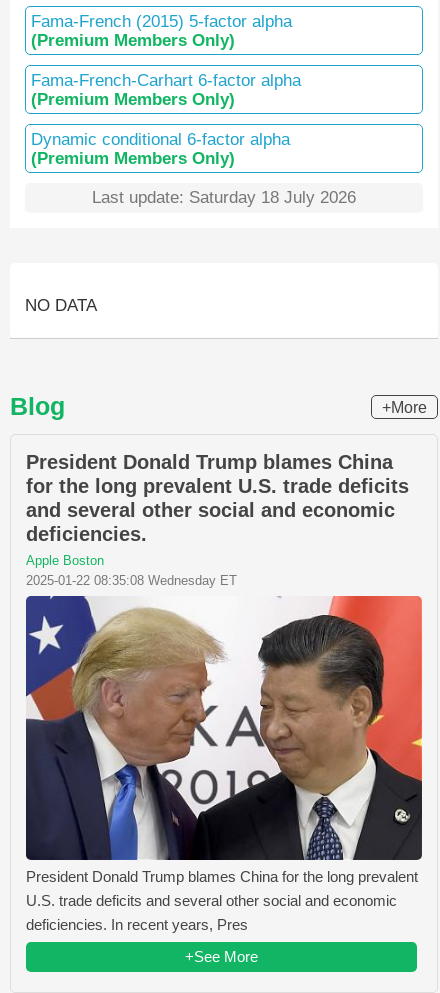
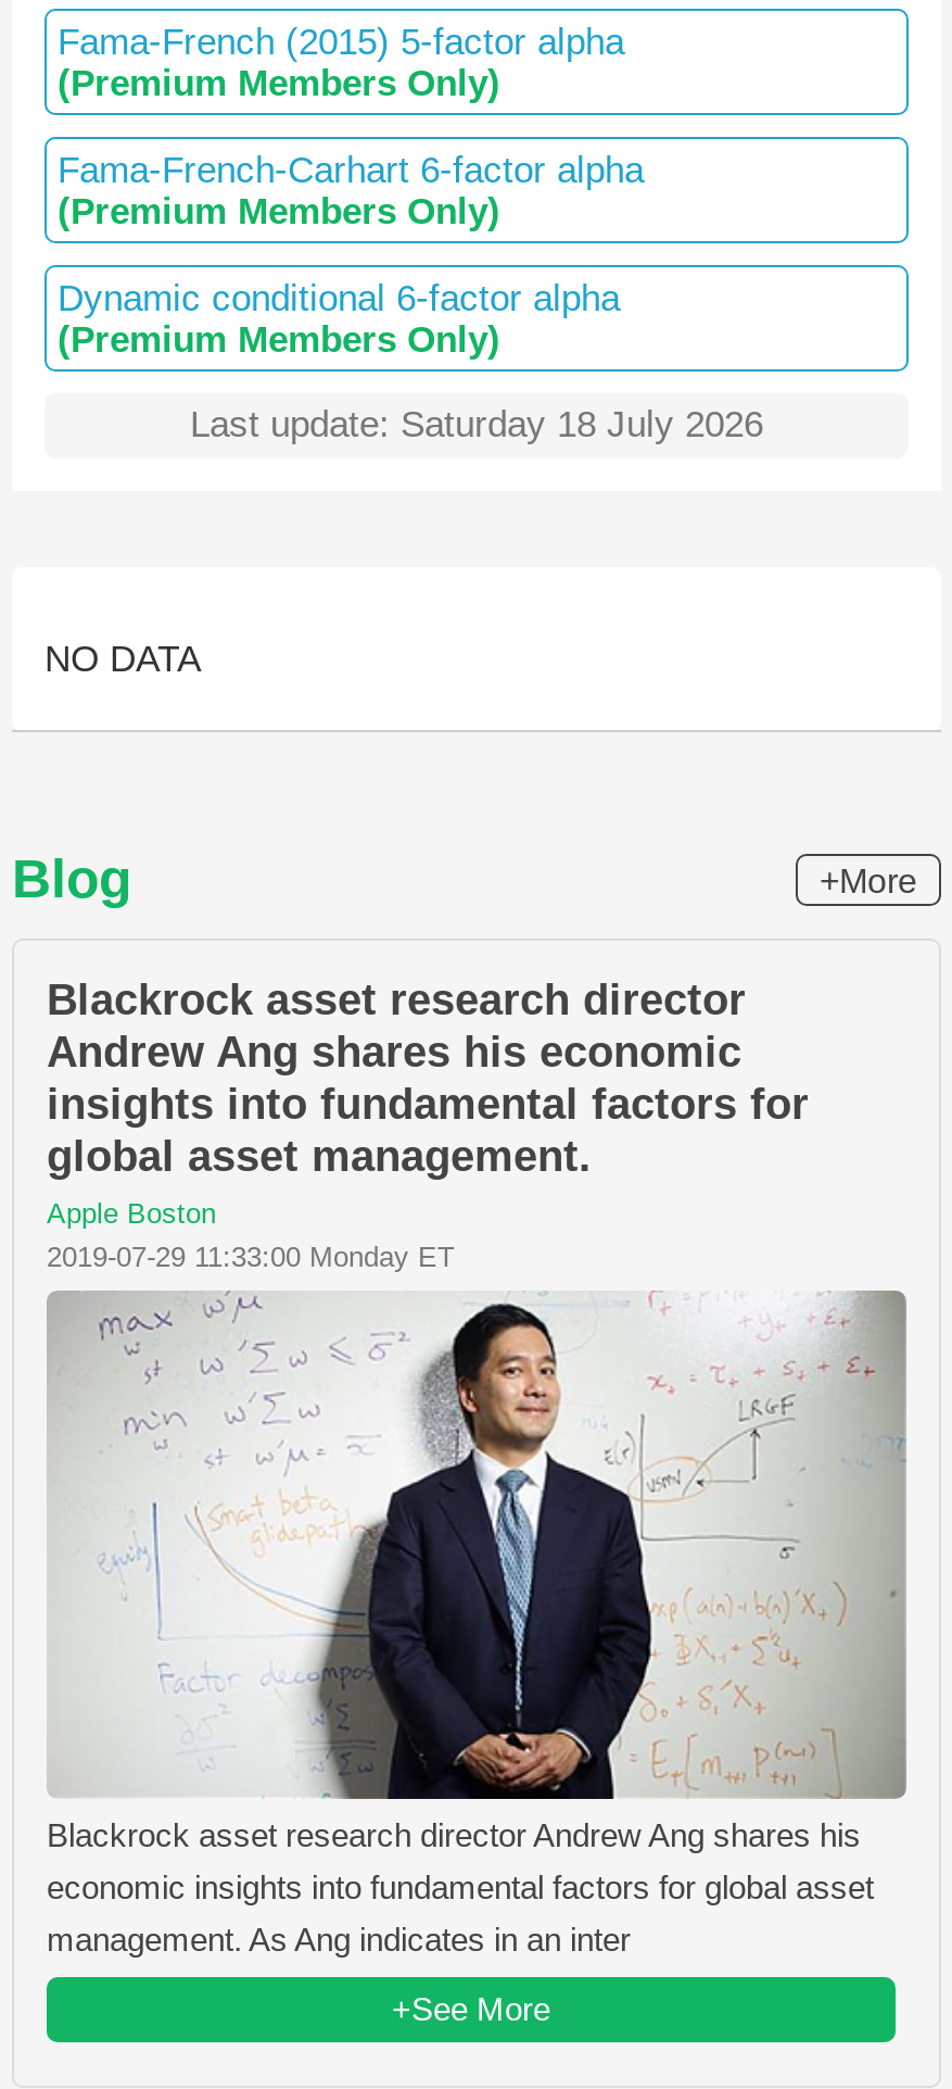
- President Donald Trump blames China
- for the long prevalent U.S. trade deficits
- and several other social and economic
- deficiencies.
+ Blackrock asset research director
+ Andrew Ang shares his economic
+ insights into fundamental factors for
+ global asset management.

- 2025-01-22 08:35:08 Wednesday ET
+ 2019-07-29 11:33:00 Monday ET

- [image]
- President Donald Trump blames China for the long prevalent
- U.S. trade deficits and several other social and economic
- deficiencies. In recent years, Pres
+ [image]
+ Blackrock asset research director Andrew Ang shares his
+ economic insights into fundamental factors for global asset
+ management. As Ang indicates in an inter
